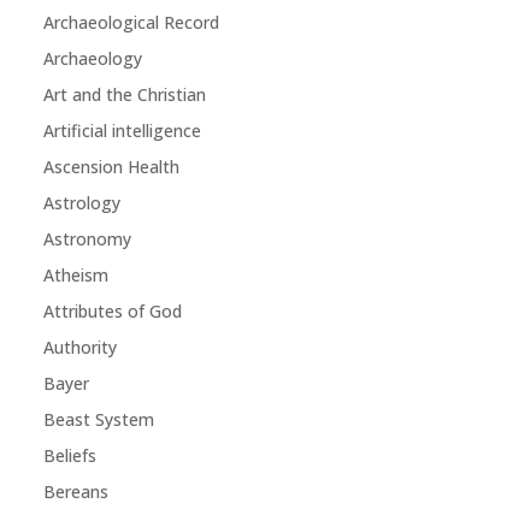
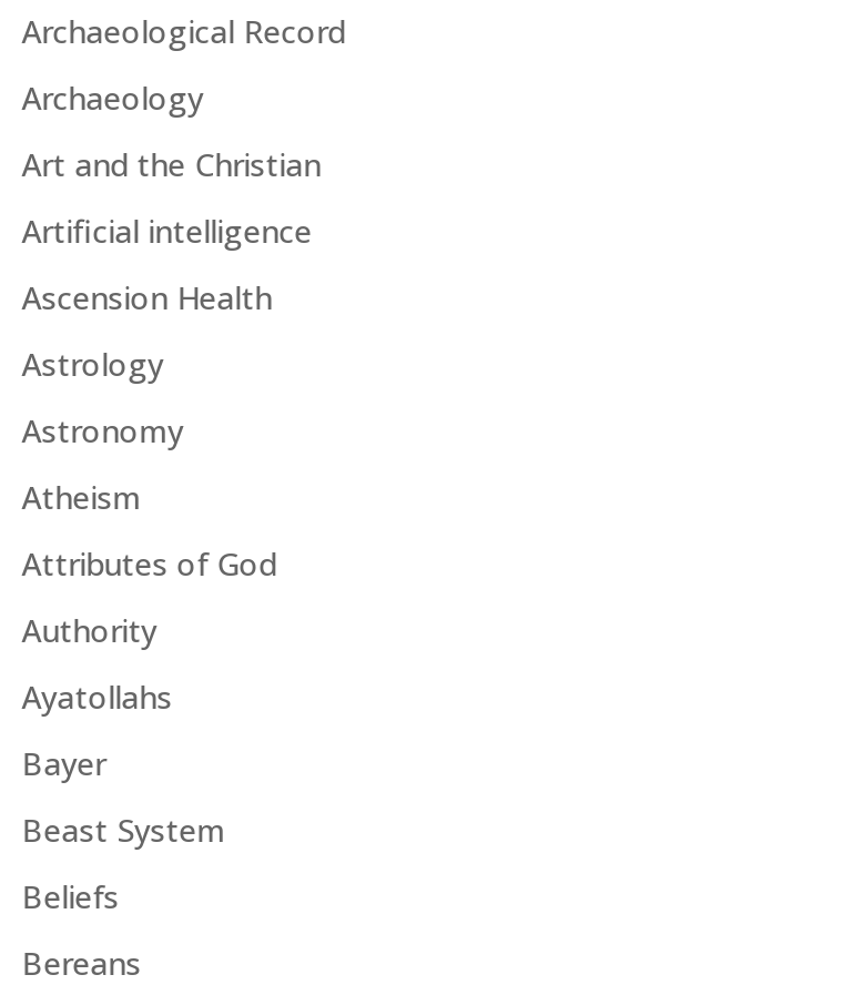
+ Ayatollahs
